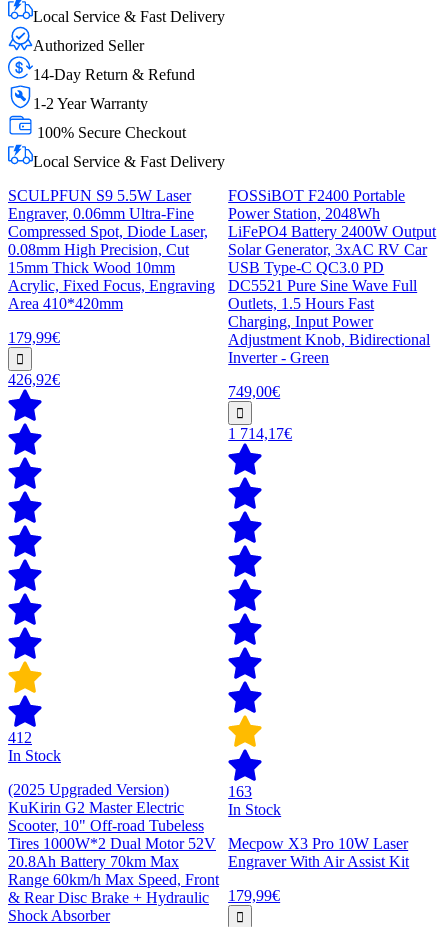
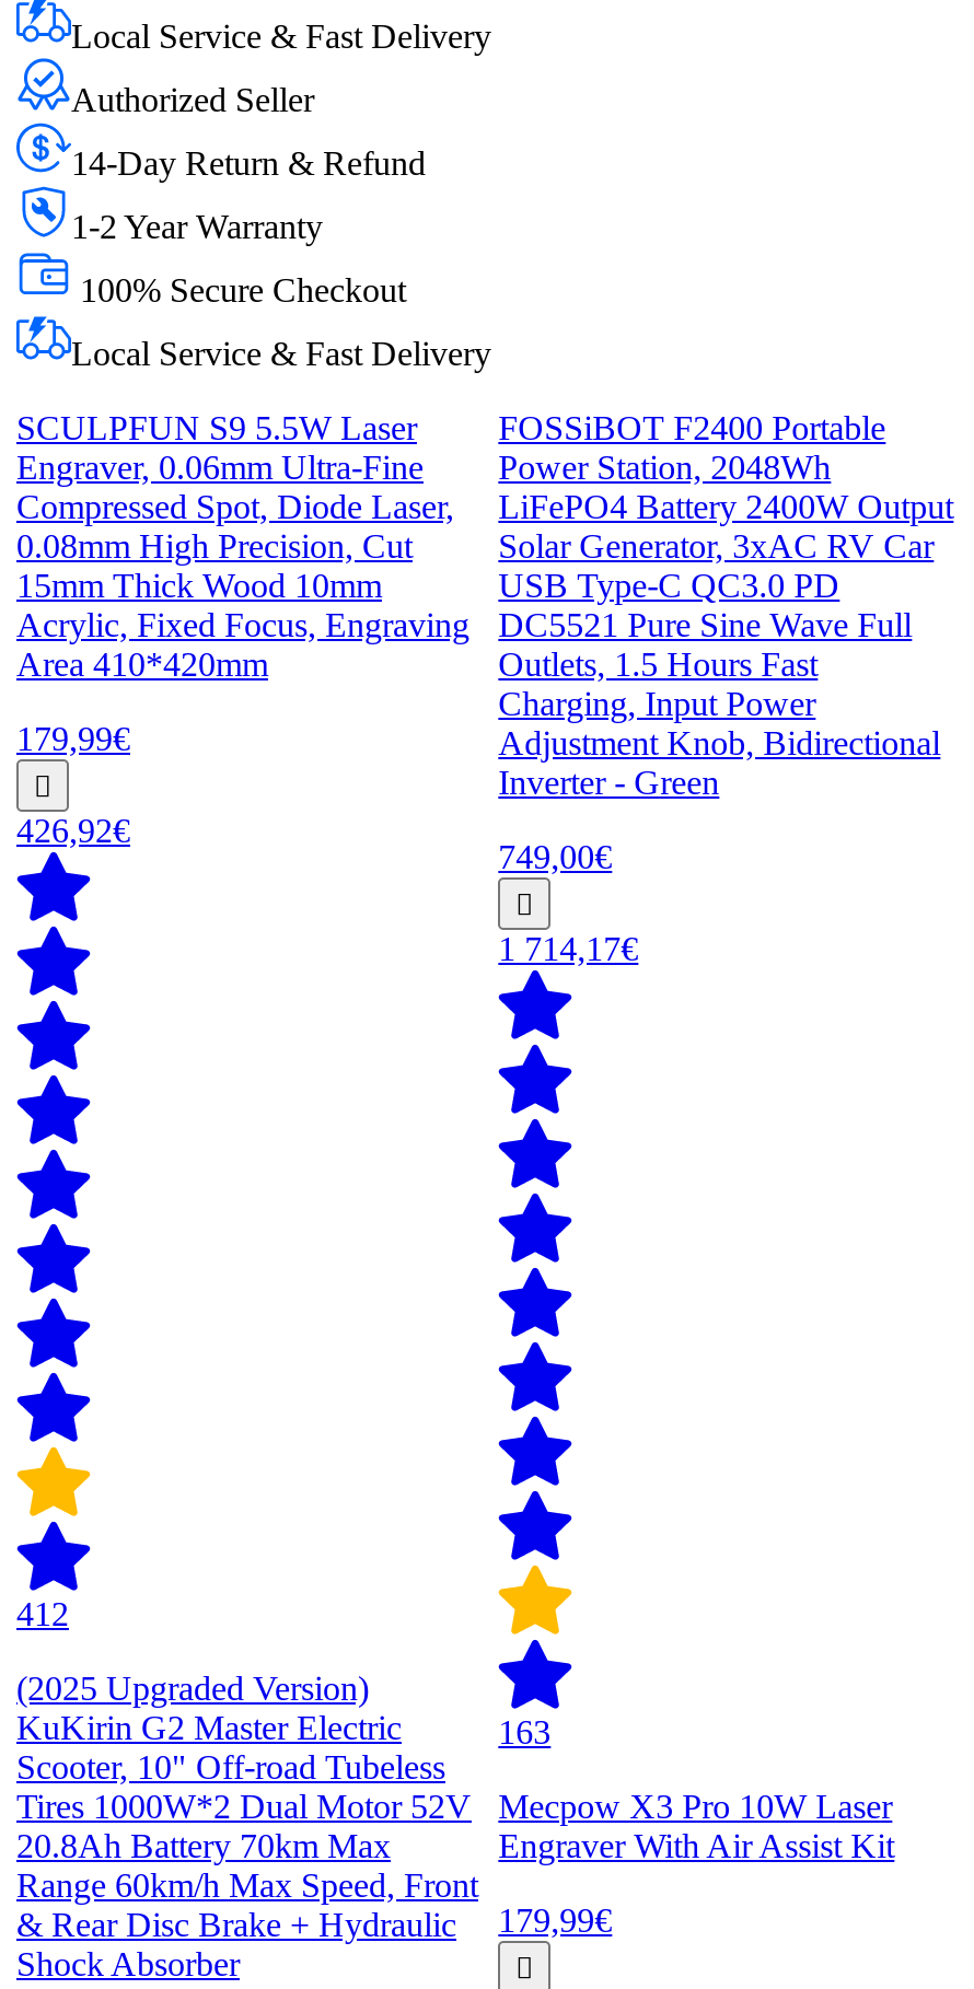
- In Stock

- In Stock
